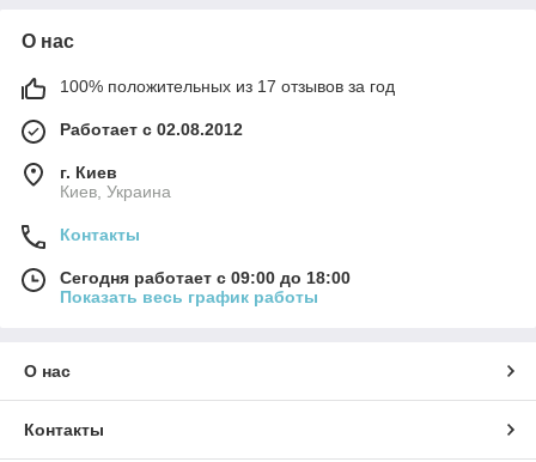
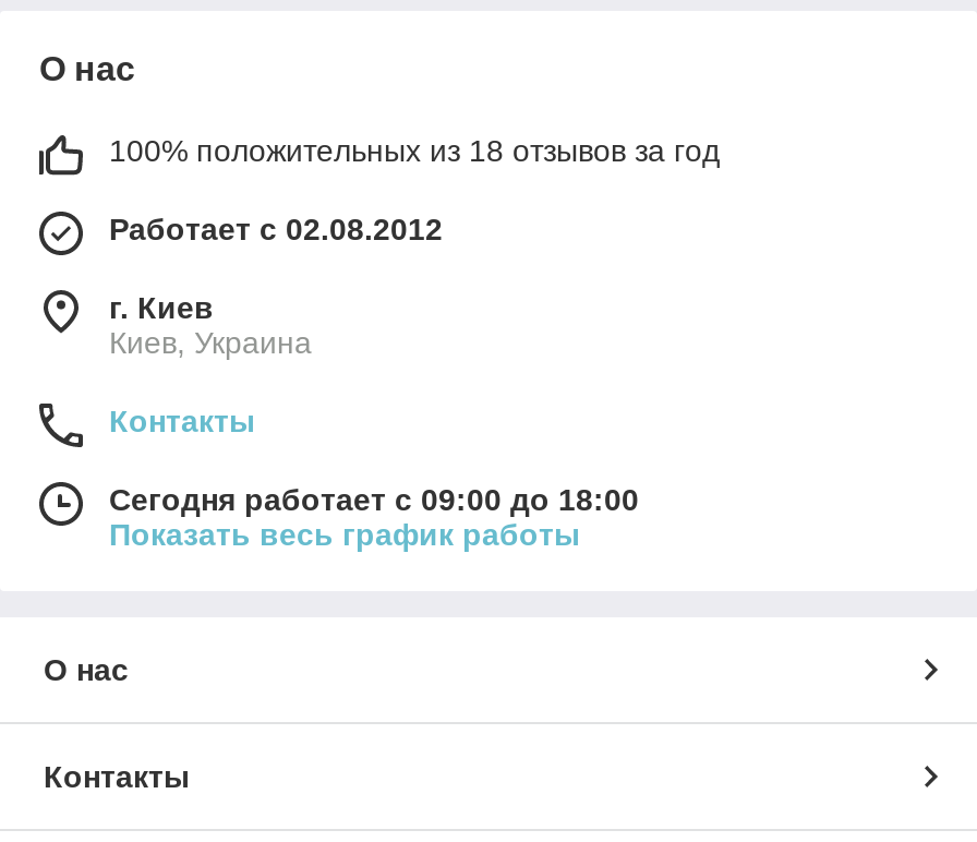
- 100% положительных из 17 отзывов за год
+ 100% положительных из 18 отзывов за год
